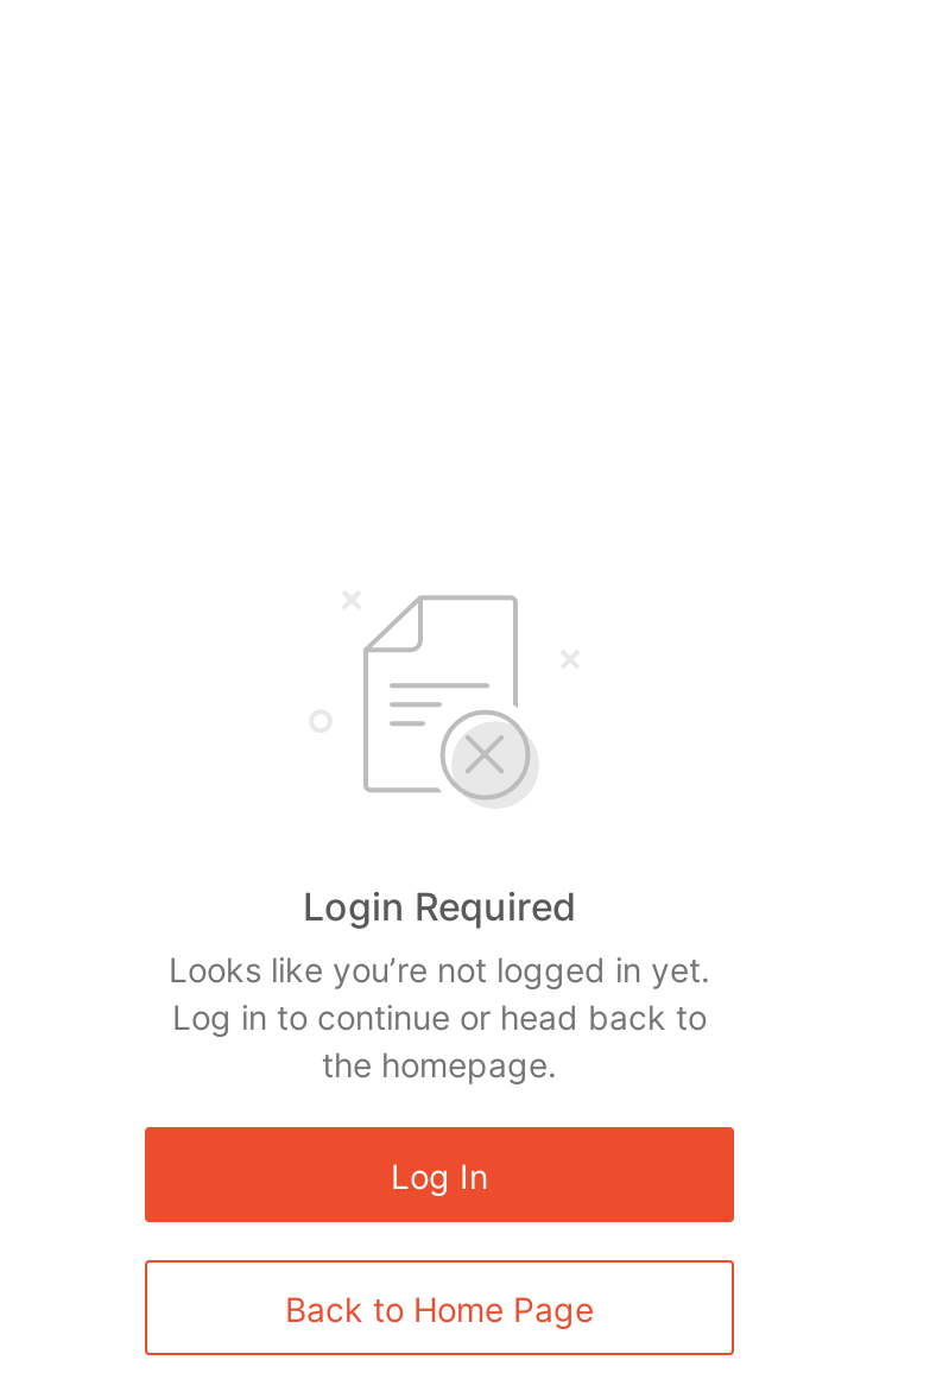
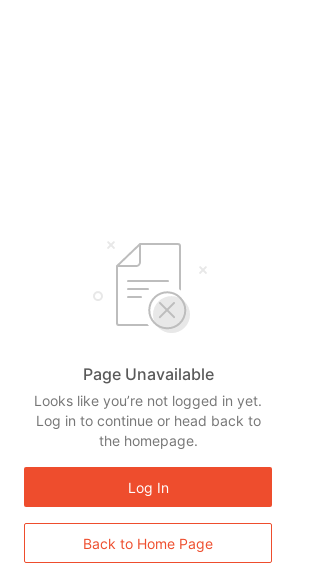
- Login Required
+ Page Unavailable
